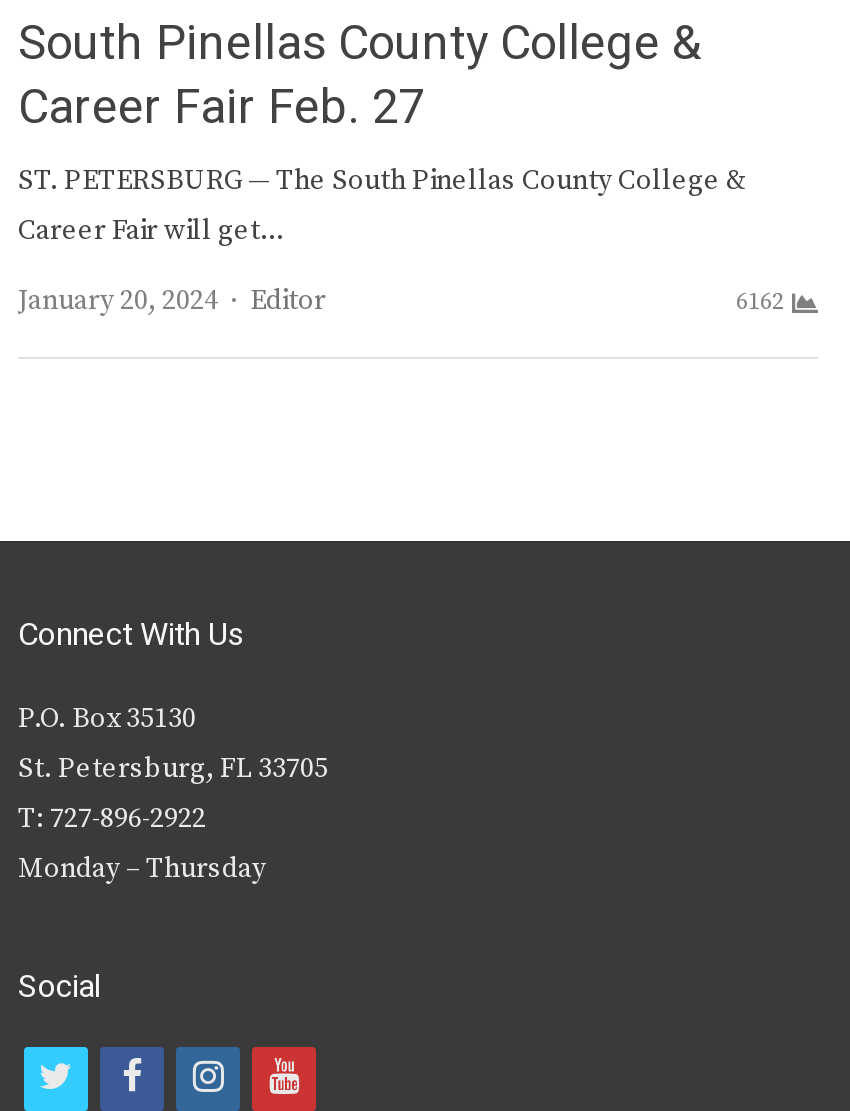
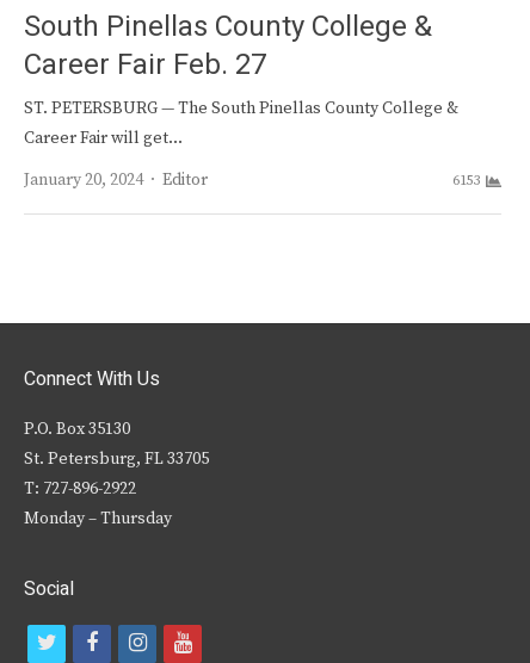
- 6162
+ 6153
